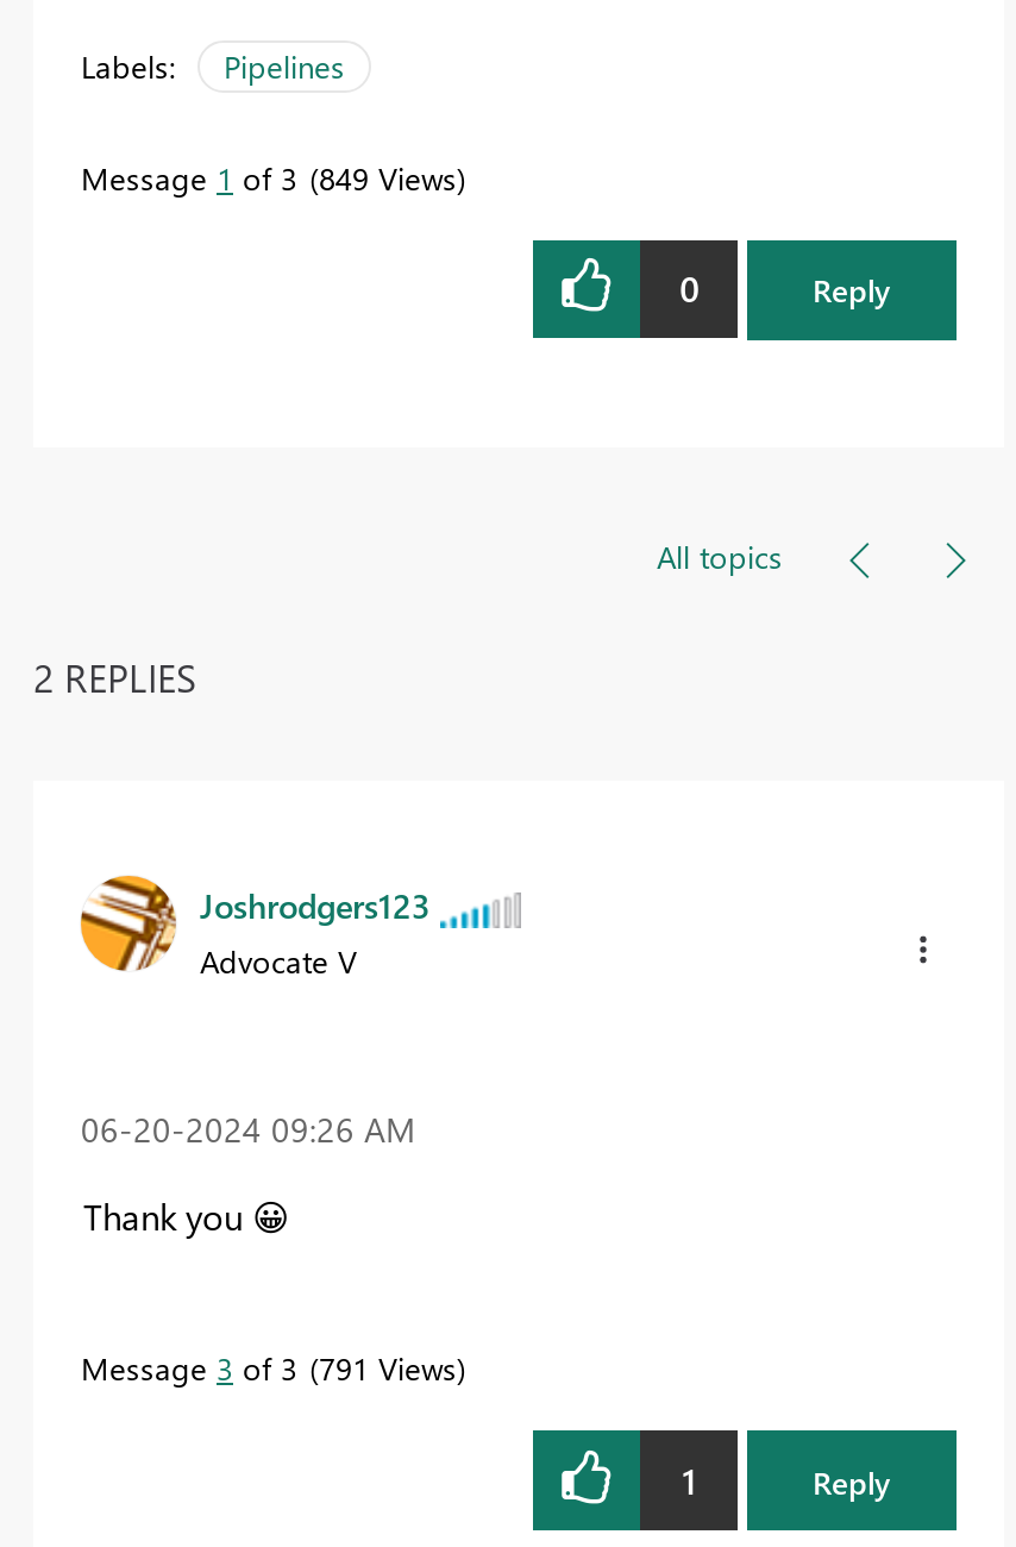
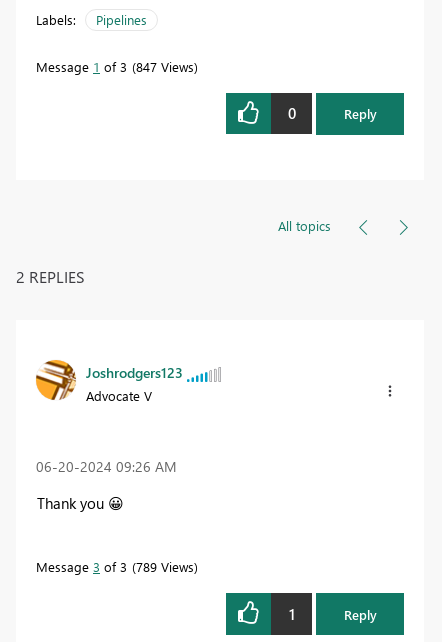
- Message 1 of 3 849 Views
+ Message 1 of 3 847 Views

- Message 3 of 3 791 Views
+ Message 3 of 3 789 Views
